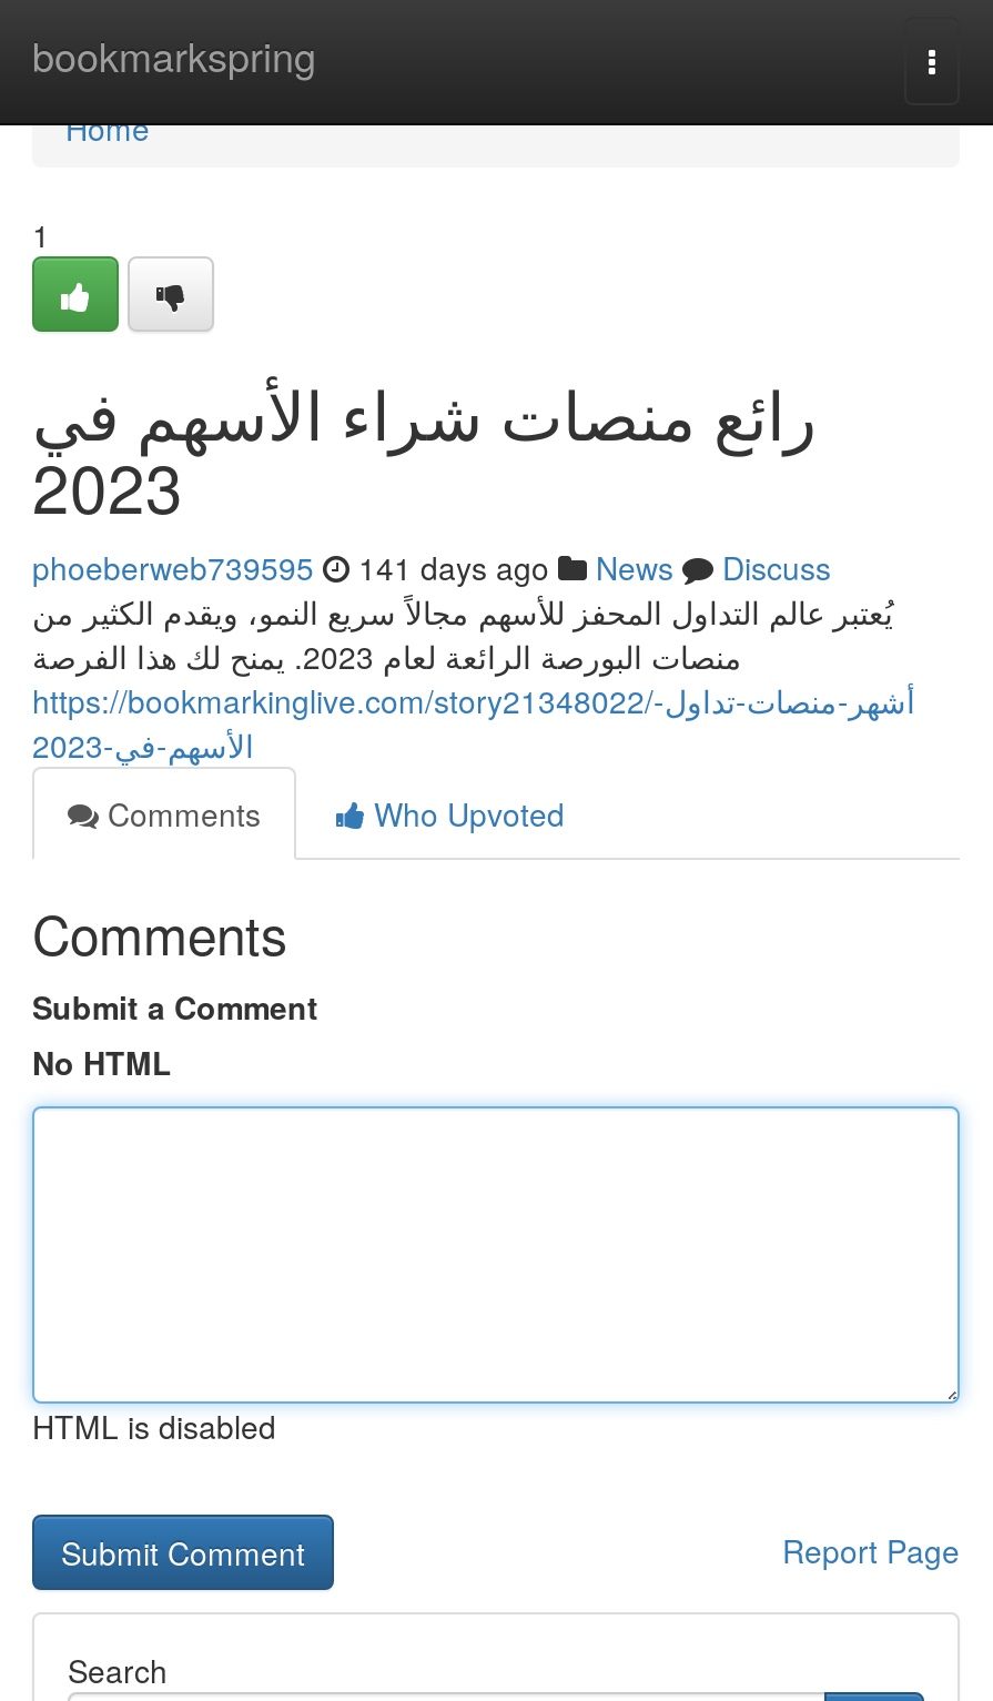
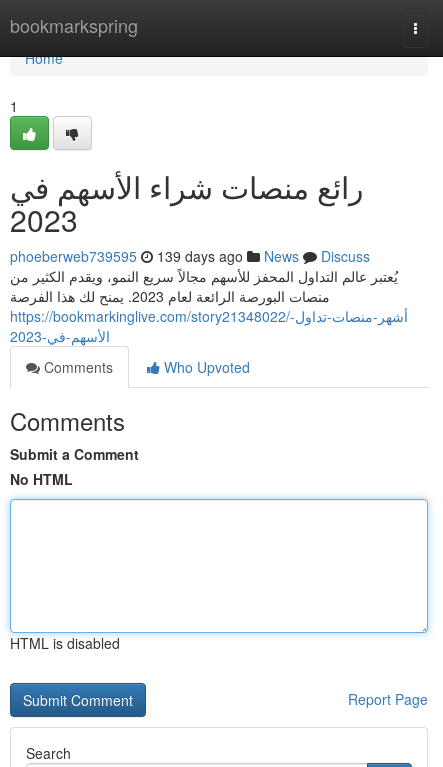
- phoeberweb739595 141 days ago News Discuss
+ phoeberweb739595 139 days ago News Discuss
